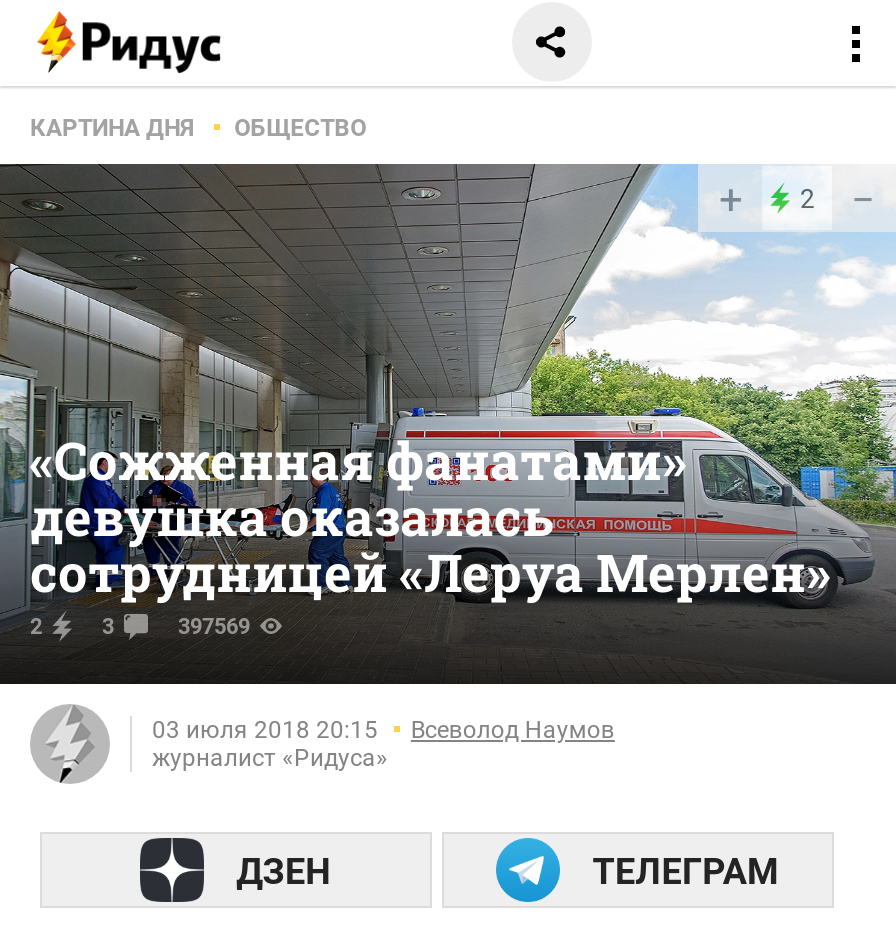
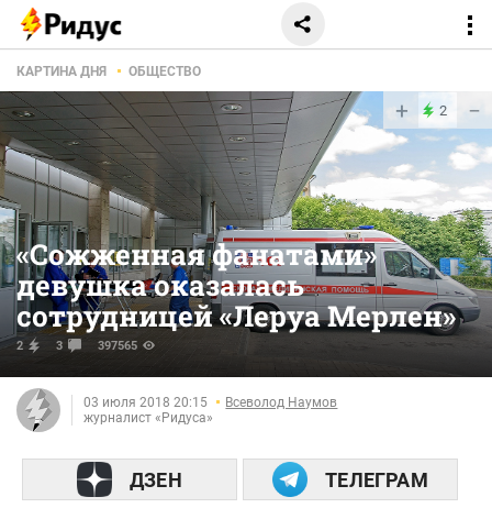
- 397569
+ 397565
